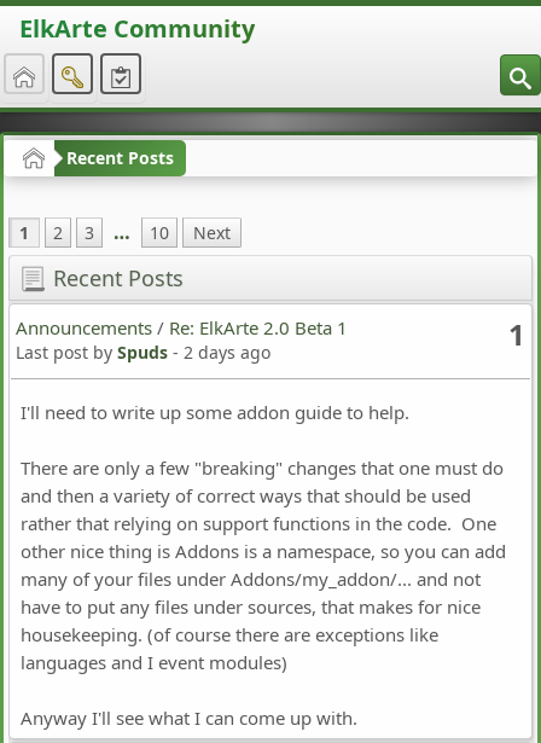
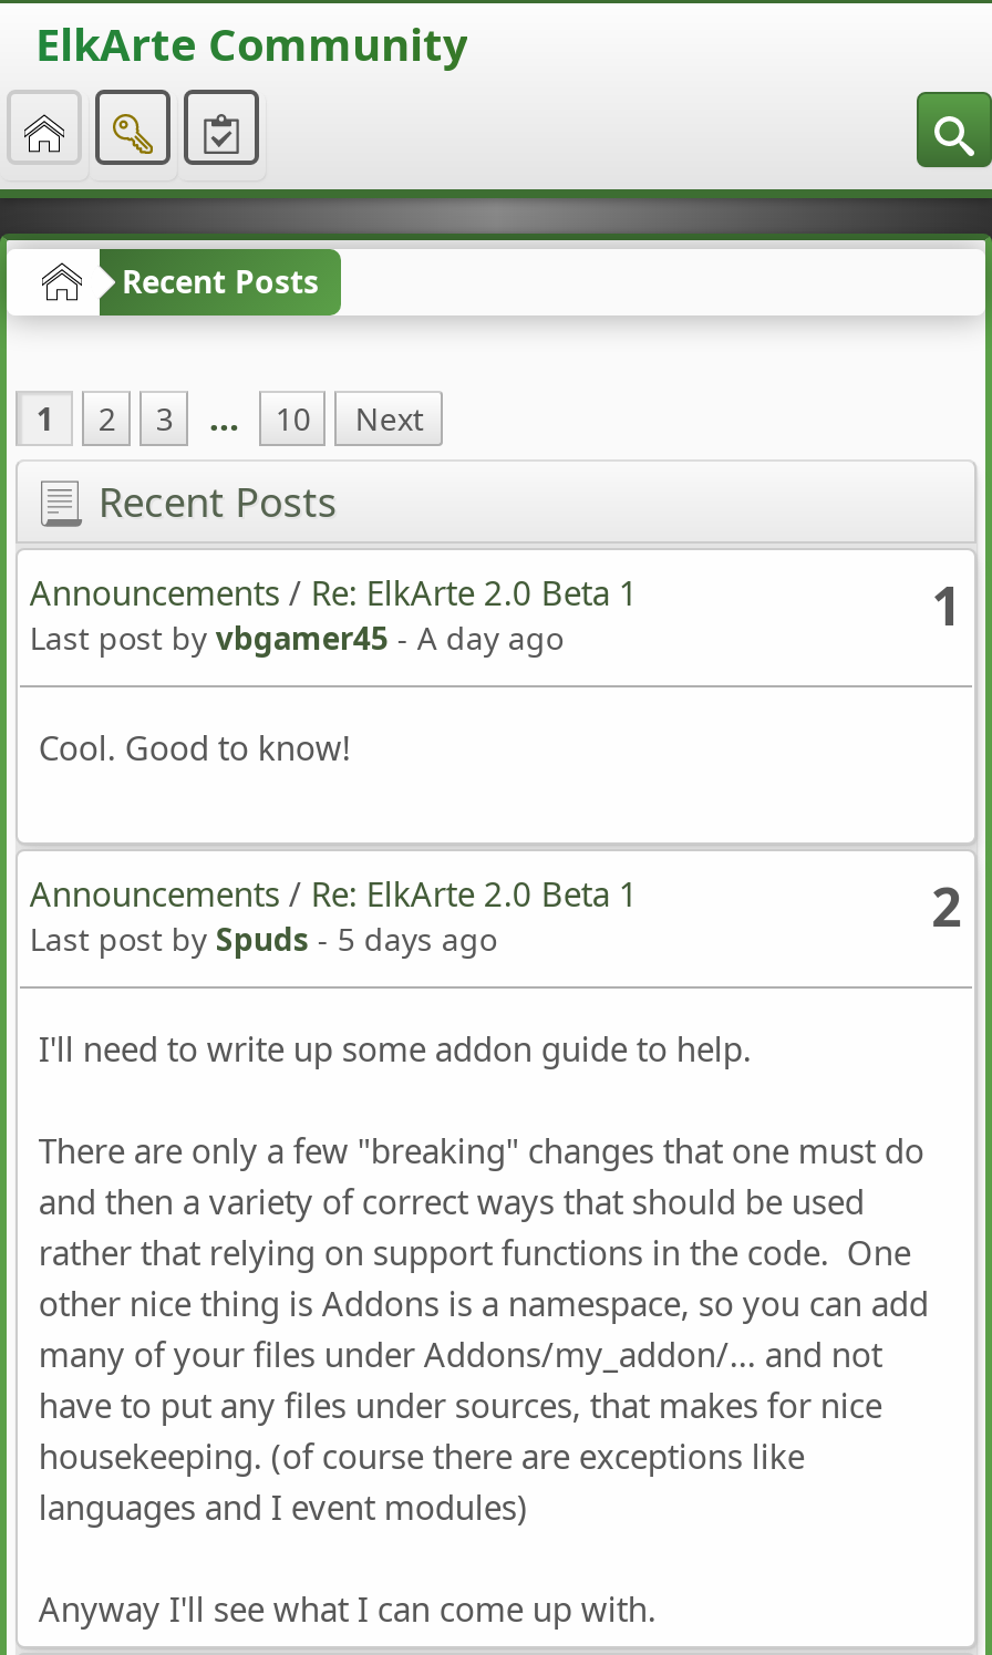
- Last post by Spuds - 2 days ago
+ Last post by vbgamer45 - A day ago
+ Cool. Good to know!
+ 2
+ Announcements / Re: ElkArte 2.0 Beta 1
+ Last post by Spuds - 5 days ago
